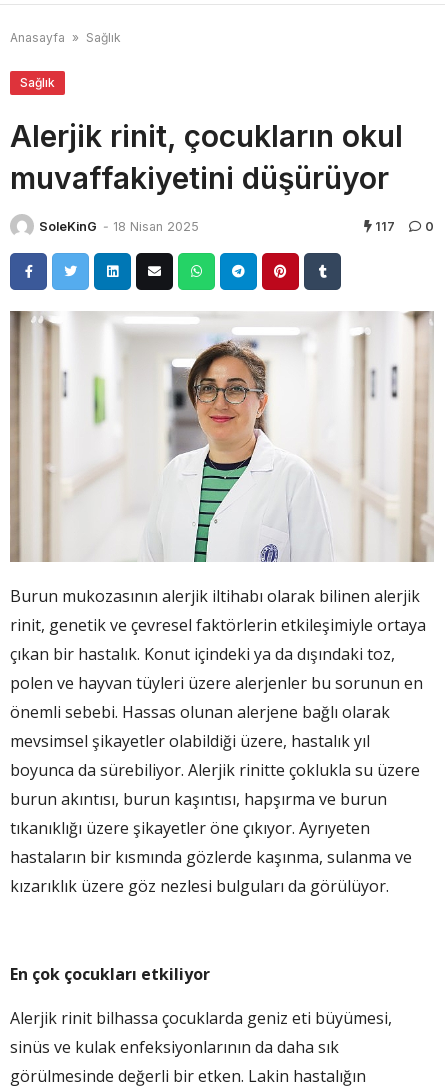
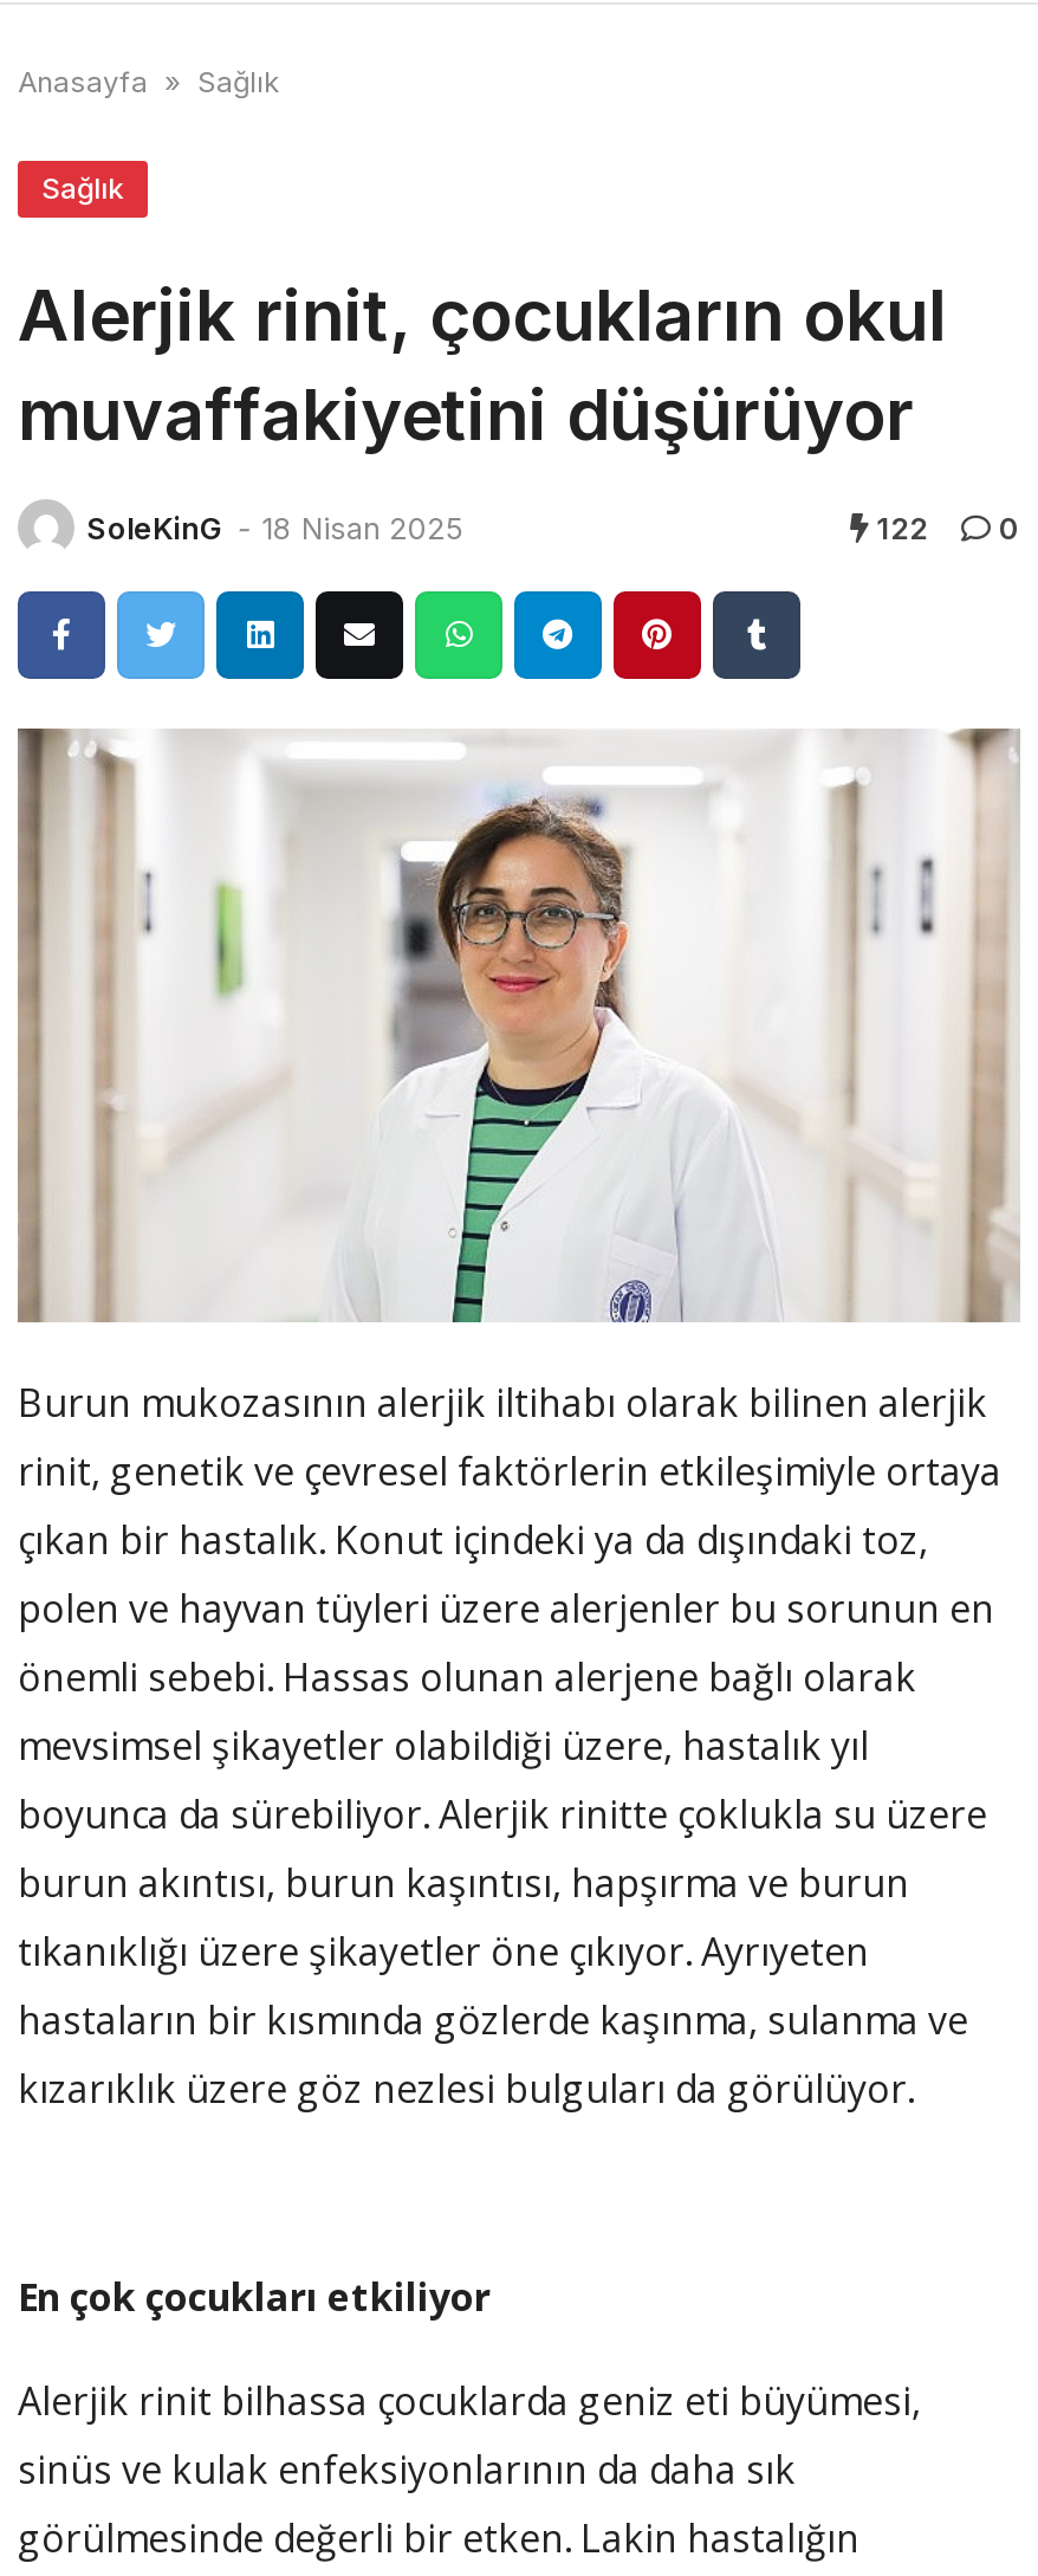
- 117 0
+ 122 0
